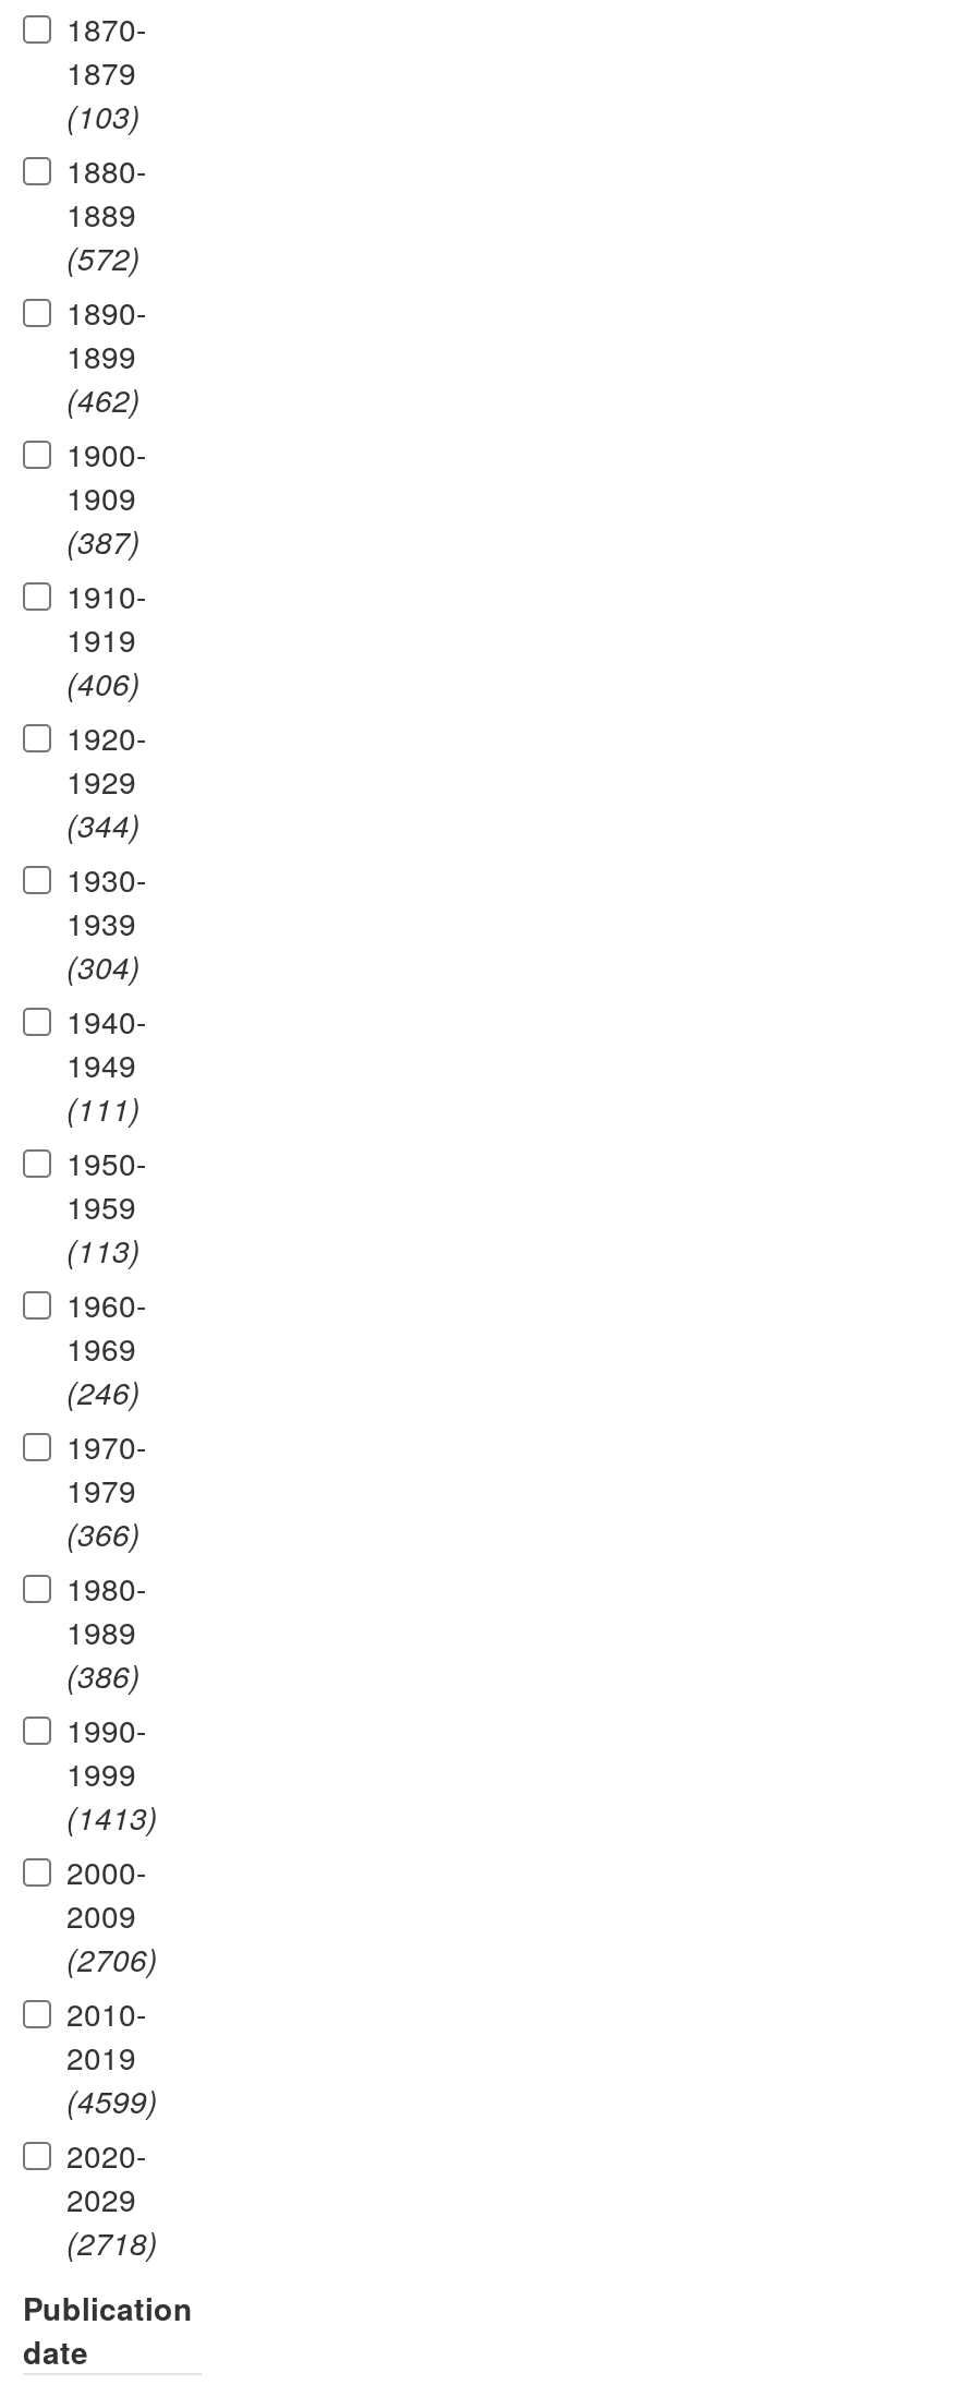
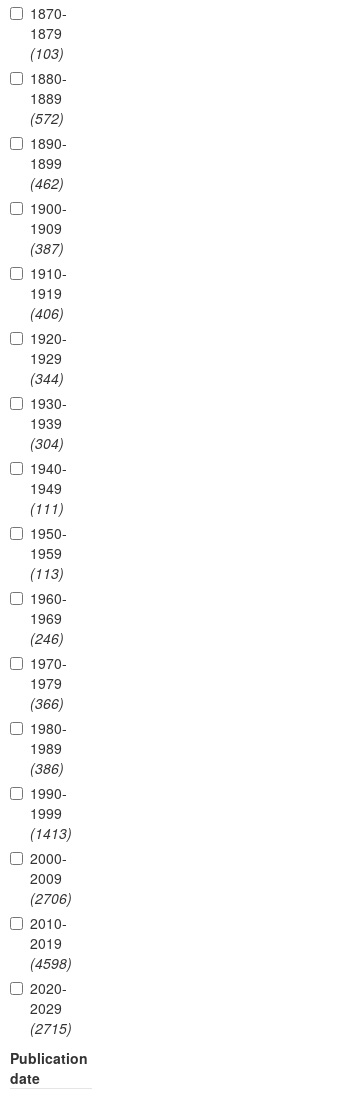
- (4599)
+ (4598)

- (2718)
+ (2715)
